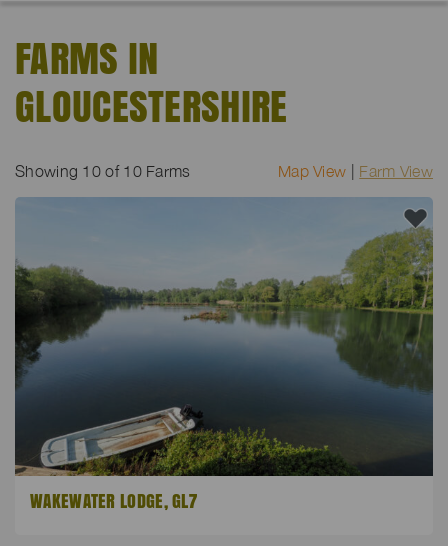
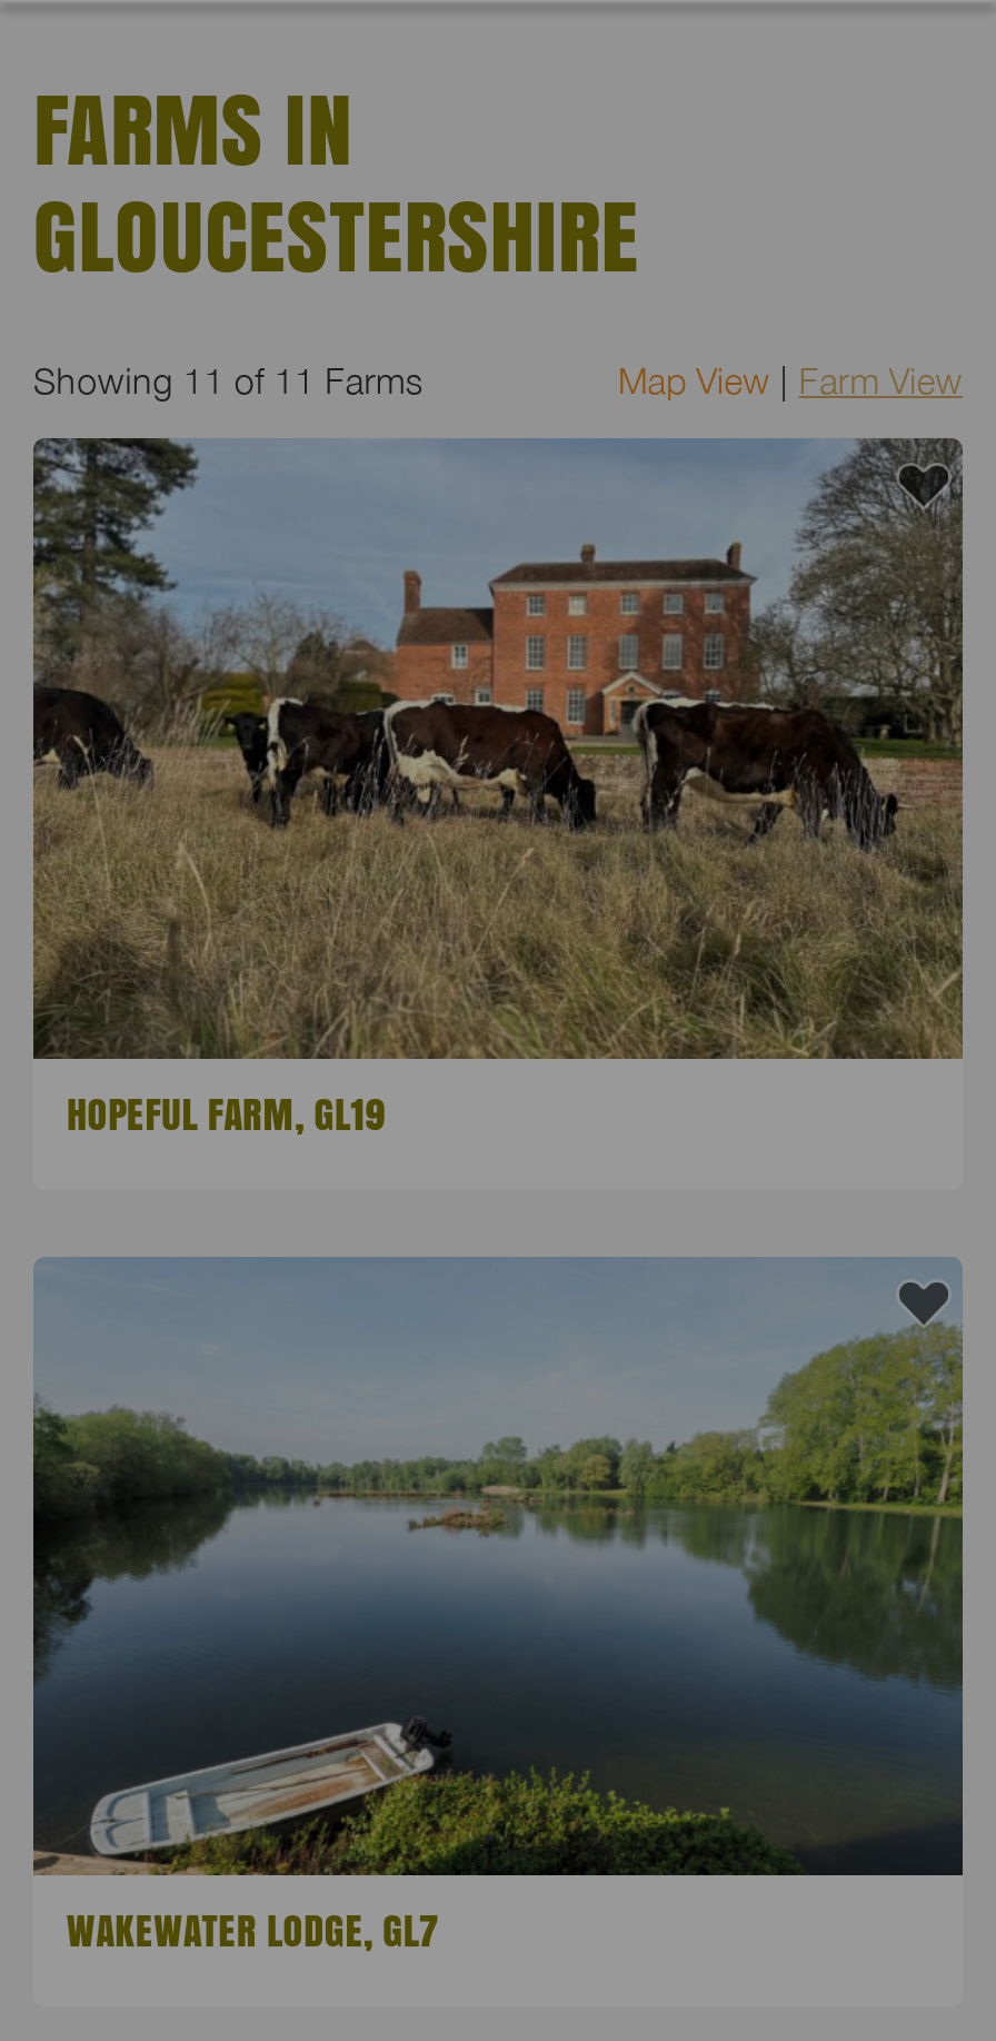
- Showing 10 of 10 Farms
+ Showing 11 of 11 Farms

+ [image]
+ HOPEFUL FARM, GL19
